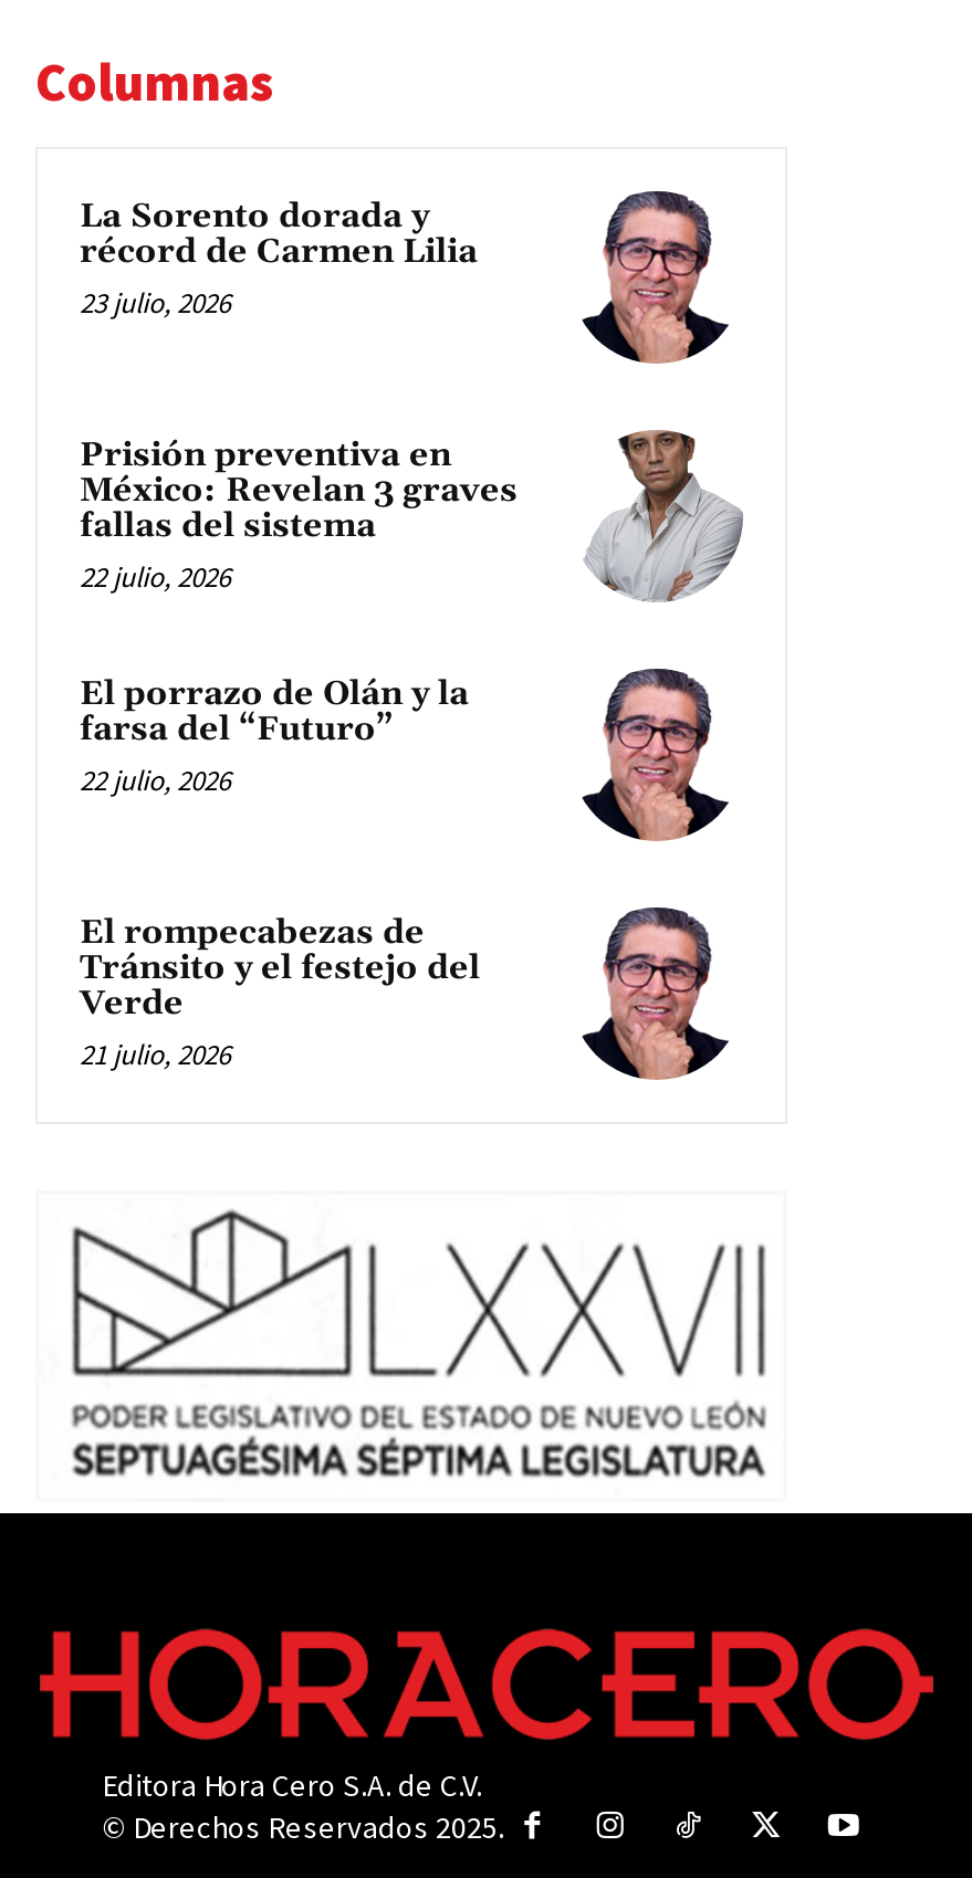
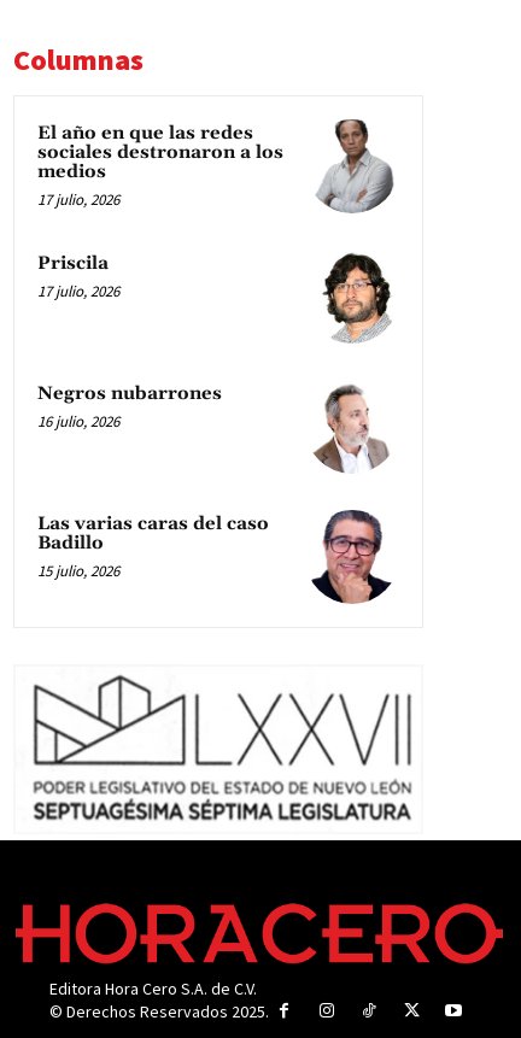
- La Sorento dorada y
- récord de Carmen Lilia
- 23 julio, 2026
+ El año en que las redes
+ sociales destronaron a los
+ medios
+ 17 julio, 2026

- [image]
+ [image]

- Prisión preventiva en
- México: Revelan 3 graves
- fallas del sistema
- 22 julio, 2026
+ Priscila
+ 17 julio, 2026

- [image]
+ [image]

- El porrazo de Olán y la
- farsa del “Futuro”
- 22 julio, 2026
+ Negros nubarrones
+ 16 julio, 2026

- [image]
+ [image]

- El rompecabezas de
- Tránsito y el festejo del
- Verde
- 21 julio, 2026
+ Las varias caras del caso
+ Badillo
+ 15 julio, 2026
